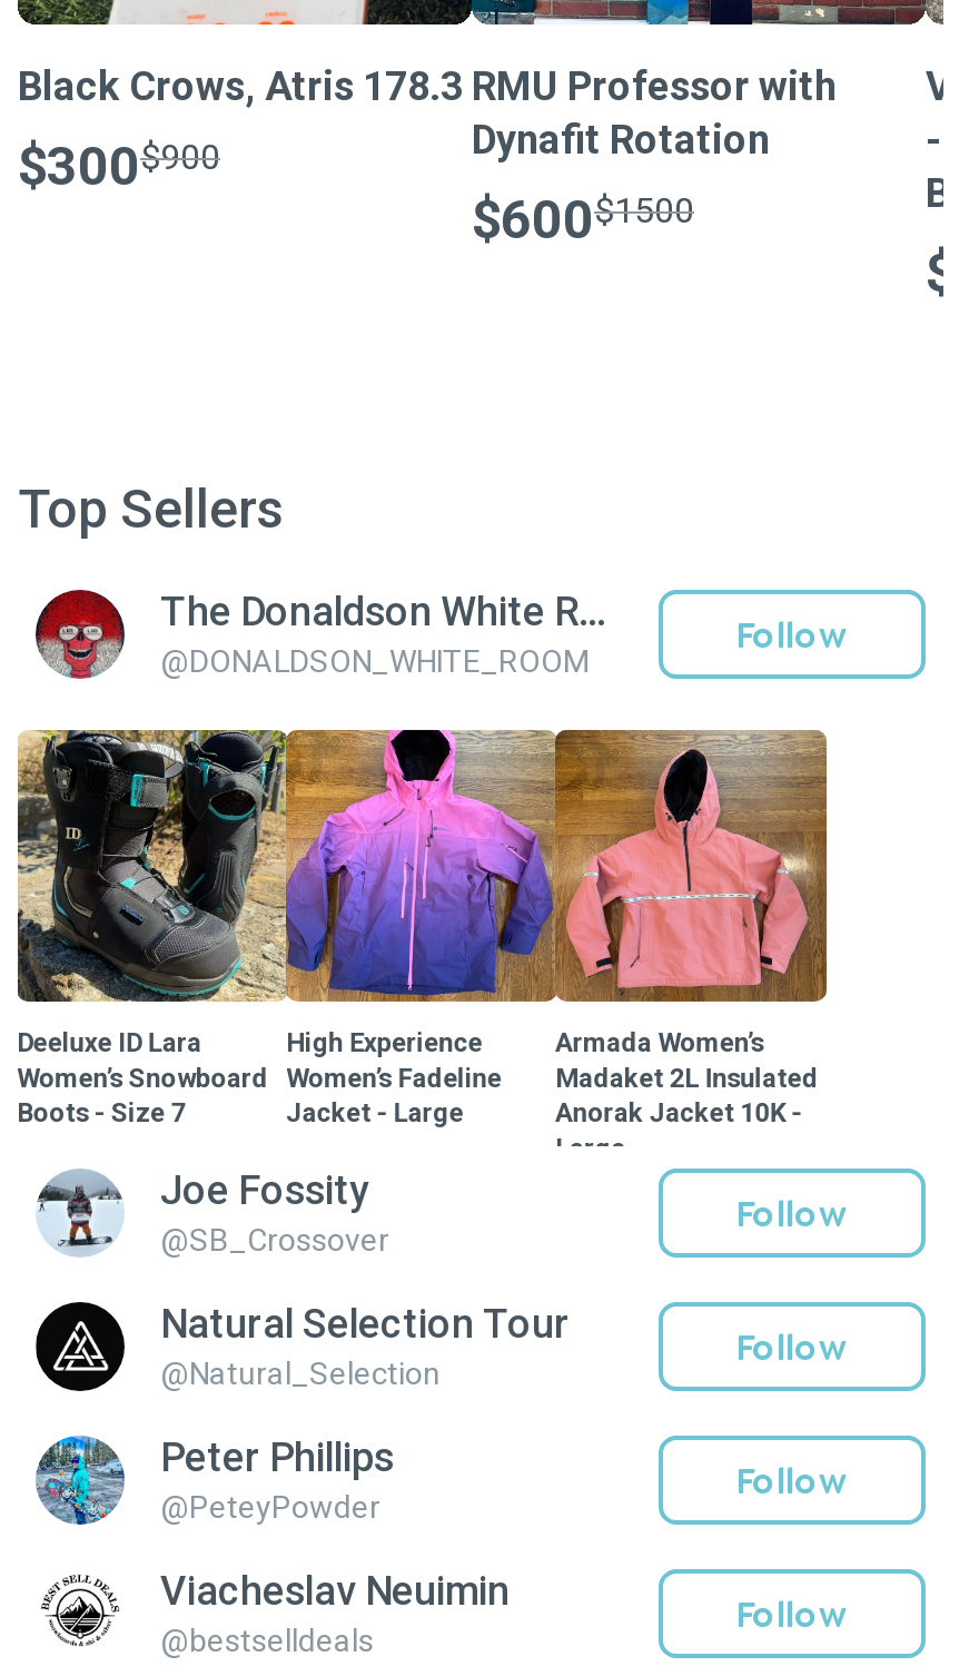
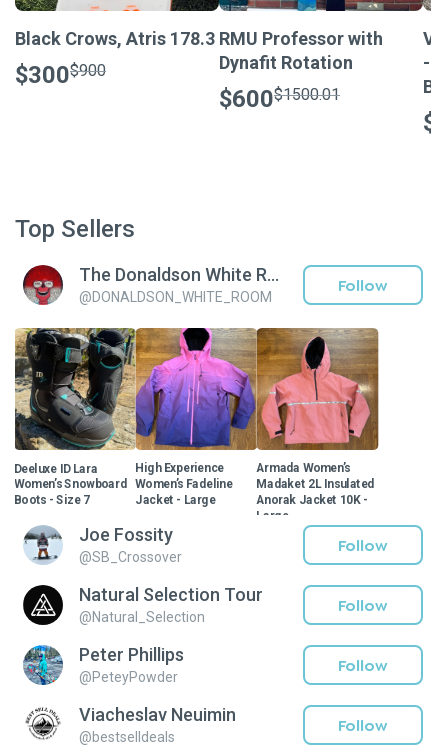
- $600$1500
+ $600$1500.01
